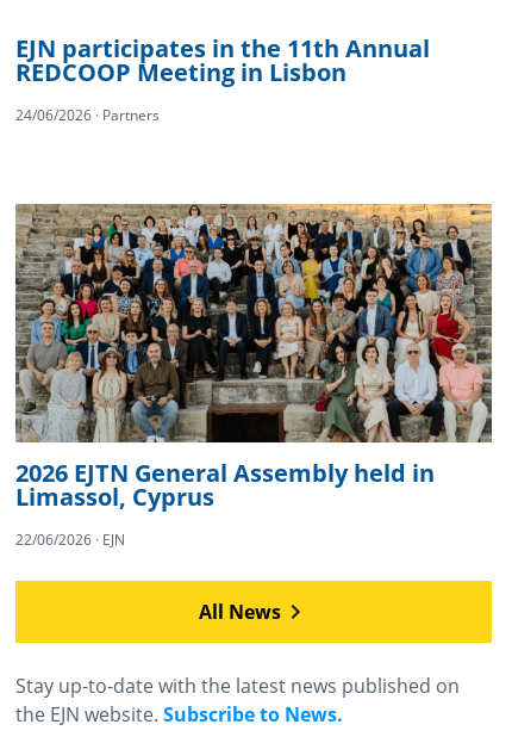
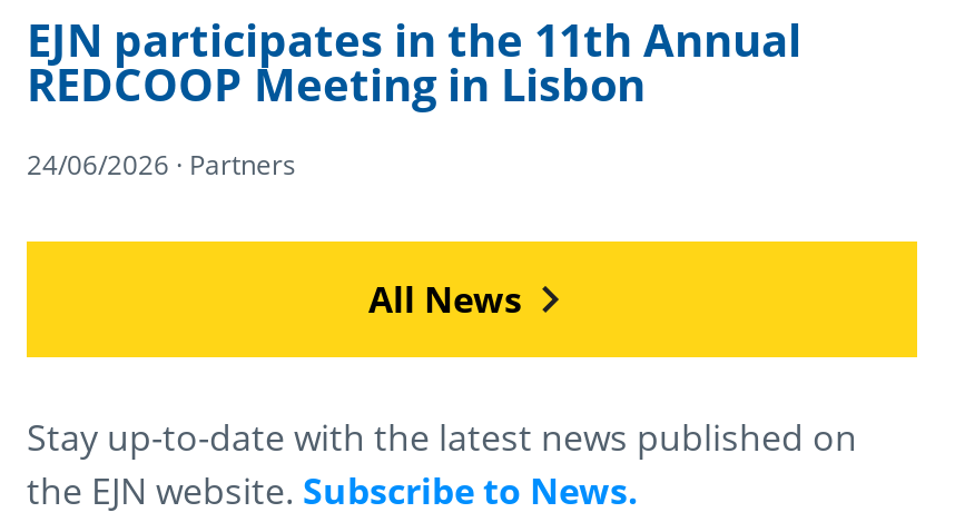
- [image]
- 2026 EJTN General Assembly held in
- Limassol, Cyprus
- 22/06/2026 · EJN
